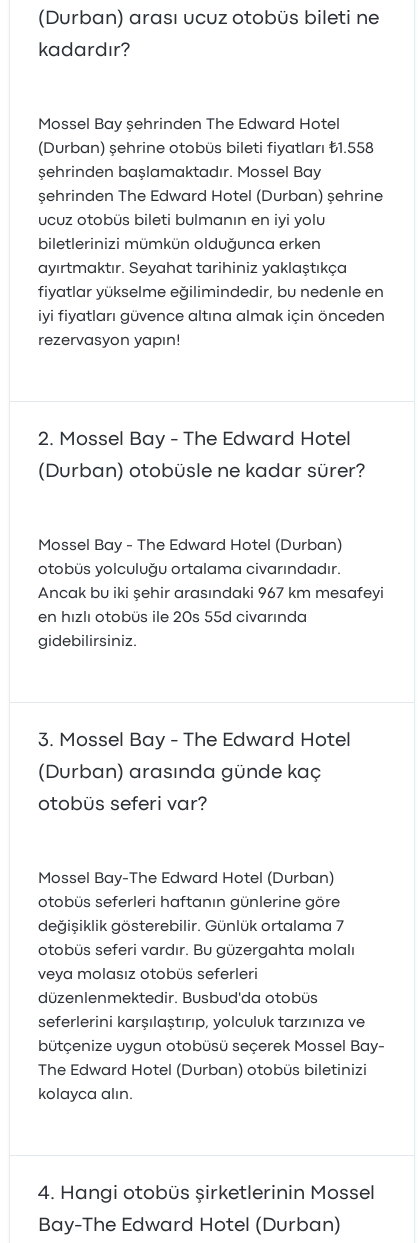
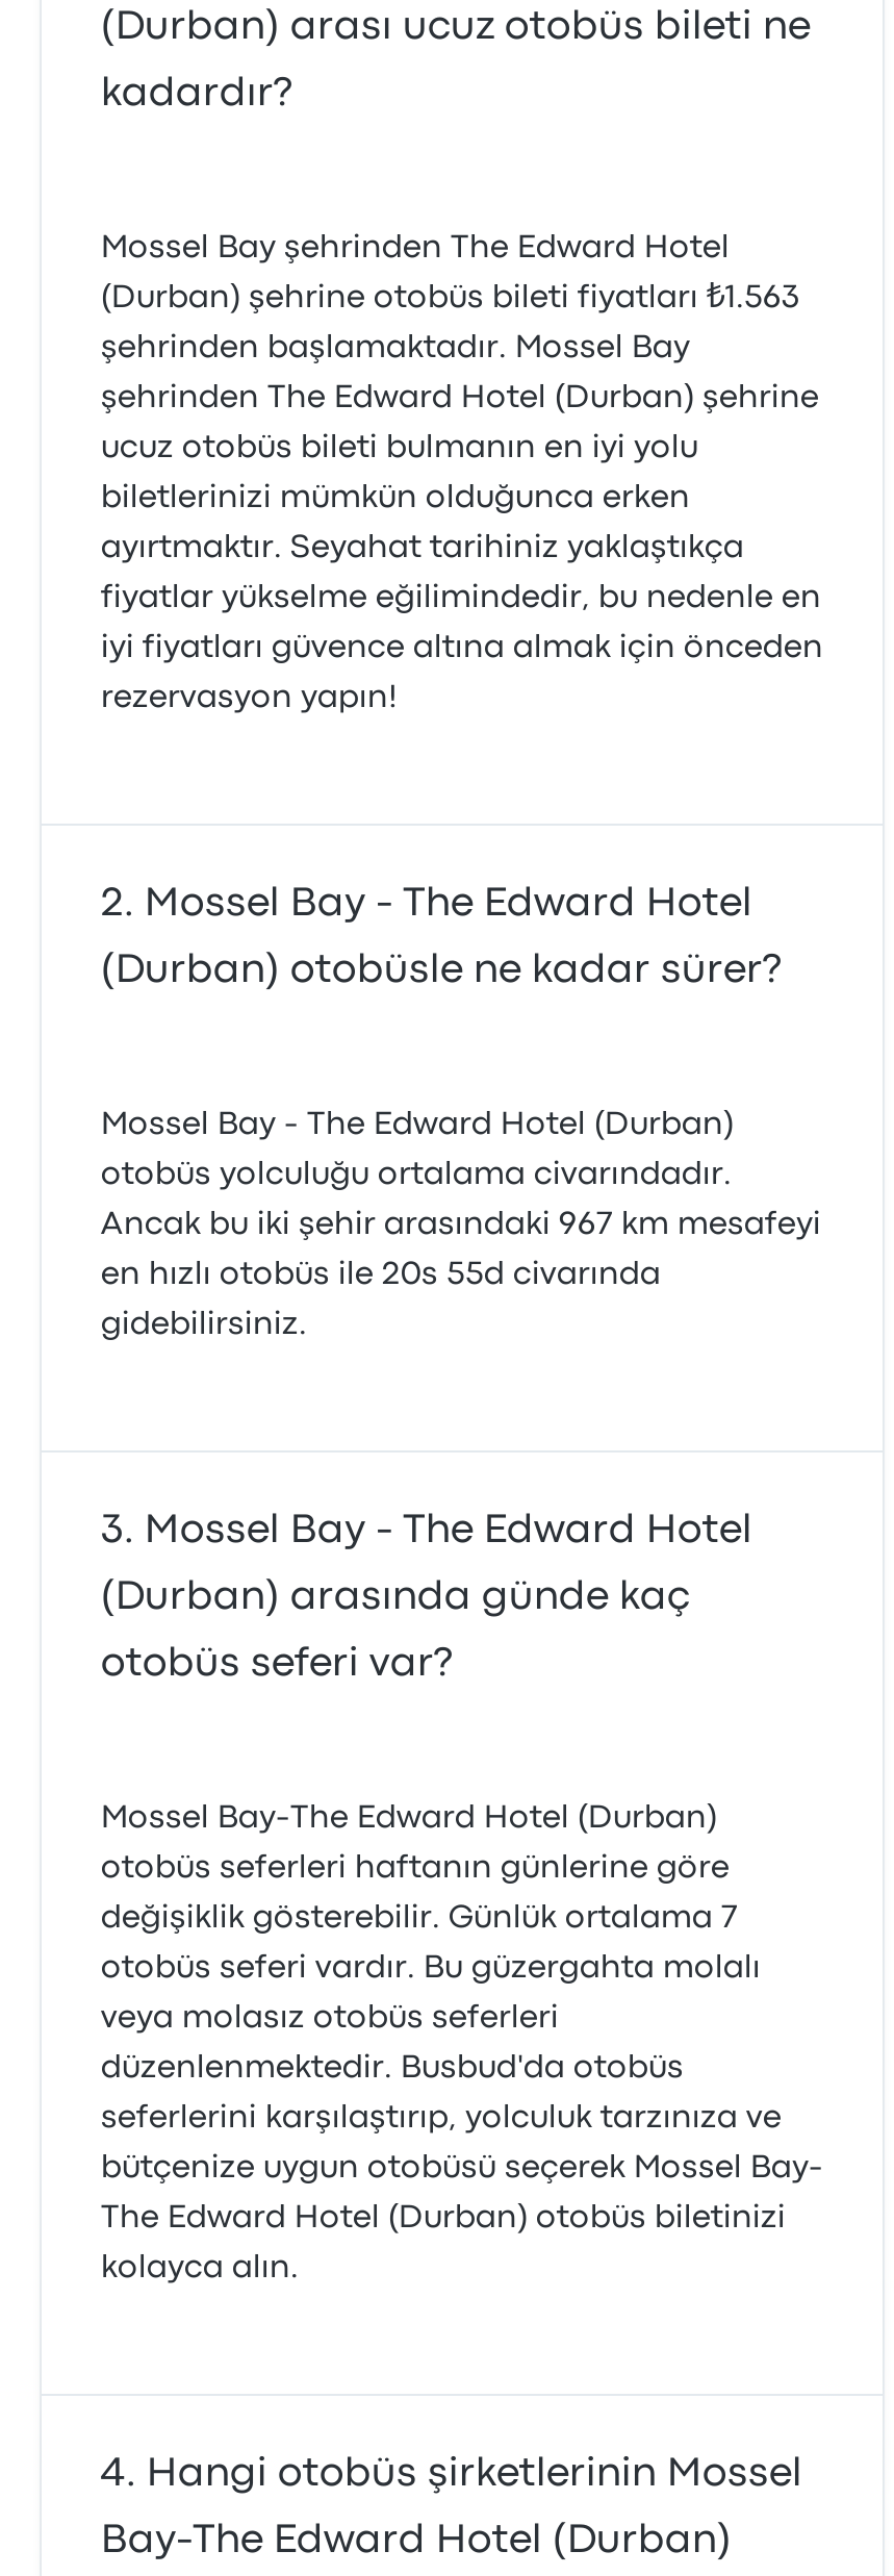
- (Durban) şehrine otobüs bileti fiyatları ₺1.558
+ (Durban) şehrine otobüs bileti fiyatları ₺1.563
